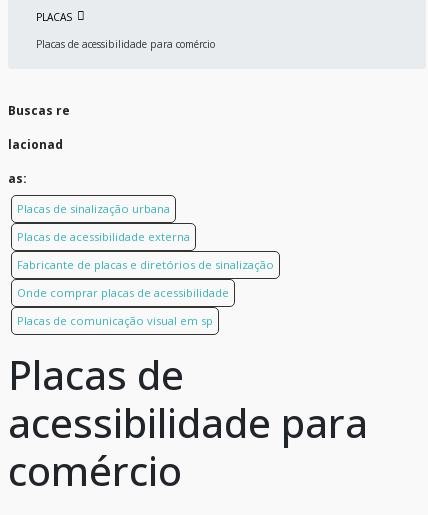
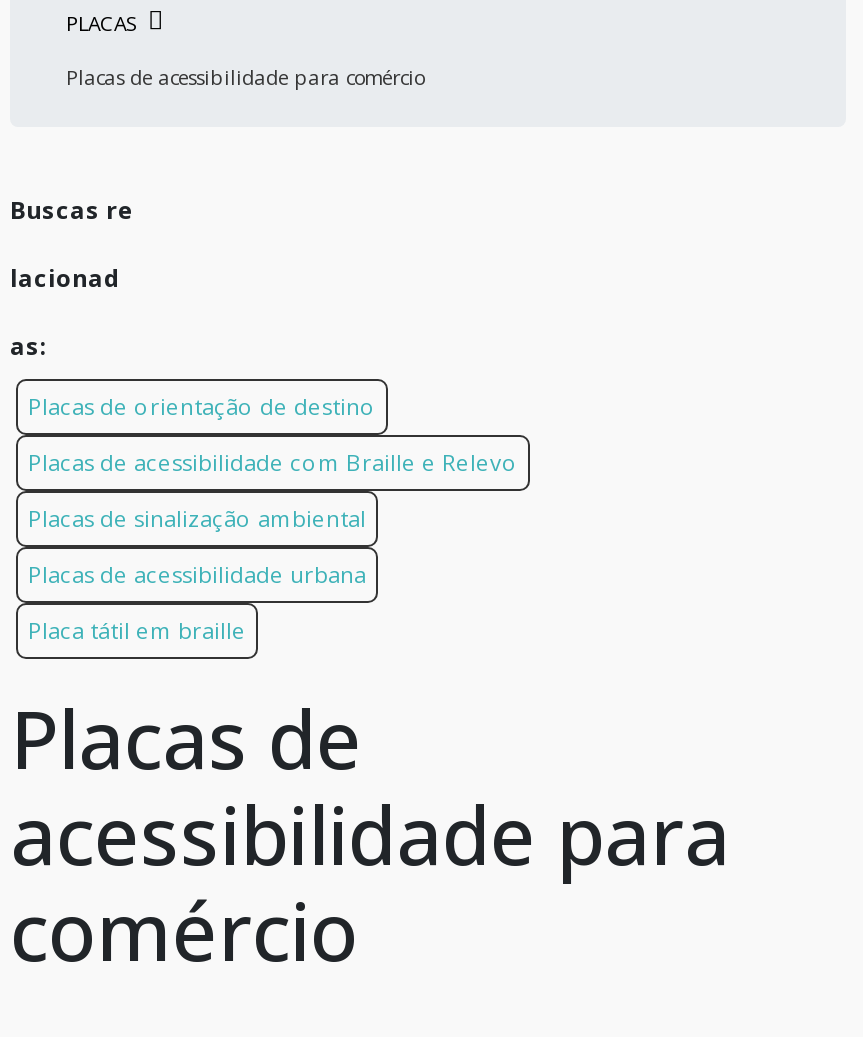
- Placas de sinalização urbana
+ Placas de orientação de destino

- Placas de acessibilidade externa
+ Placas de acessibilidade com Braille e Relevo

- Fabricante de placas e diretórios de sinalização
+ Placas de sinalização ambiental

- Onde comprar placas de acessibilidade
+ Placas de acessibilidade urbana

- Placas de comunicação visual em sp
+ Placa tátil em braille
